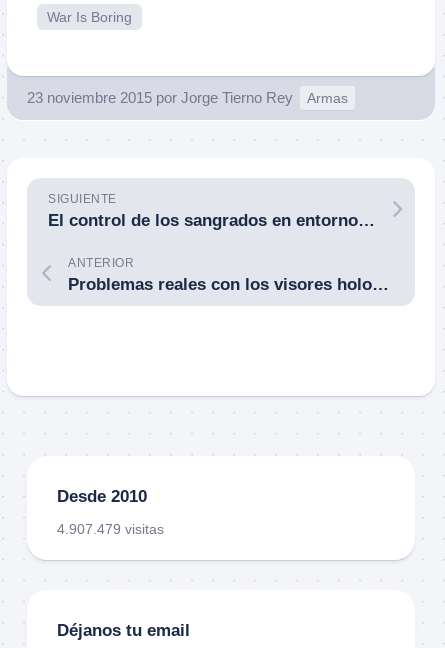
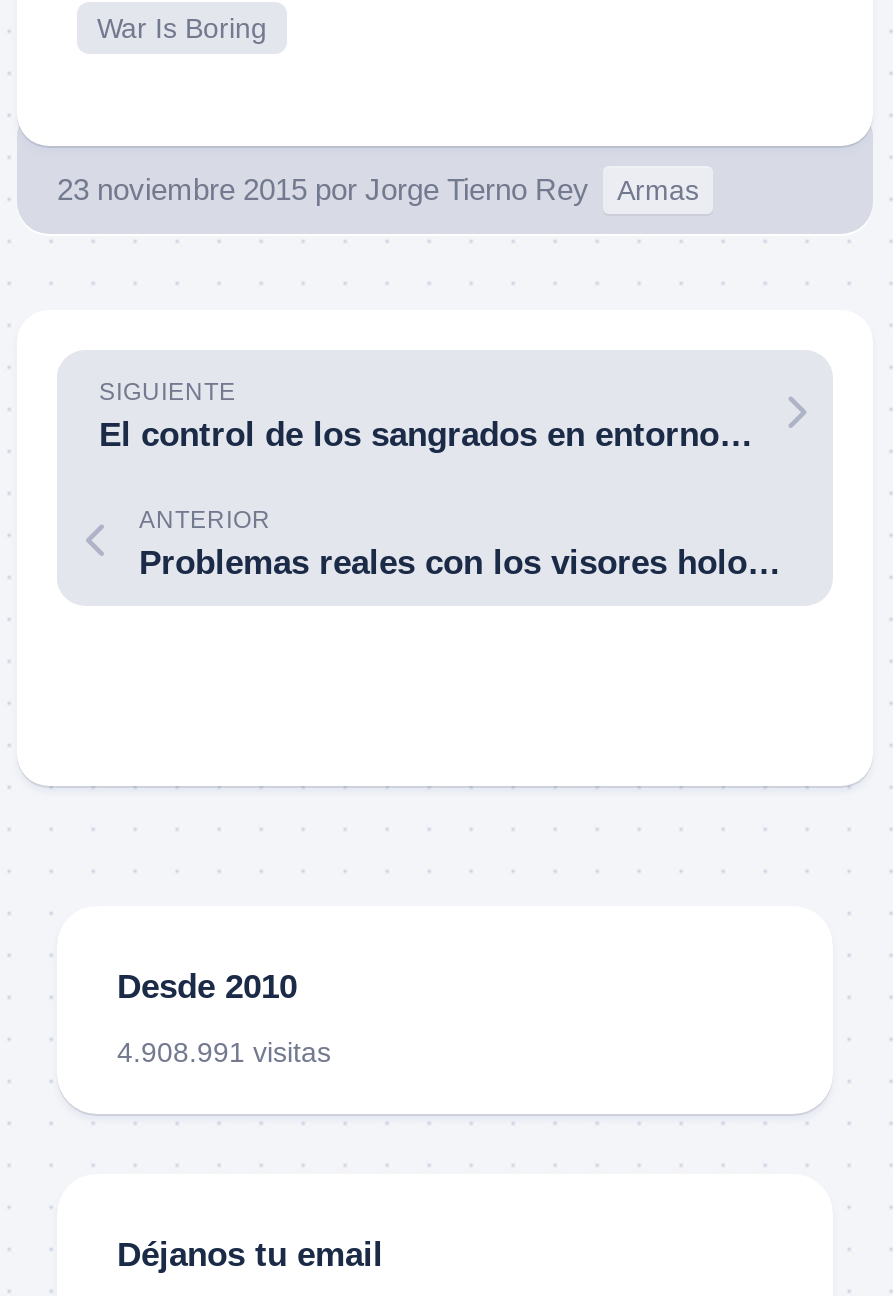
- 4.907.479 visitas
+ 4.908.991 visitas
